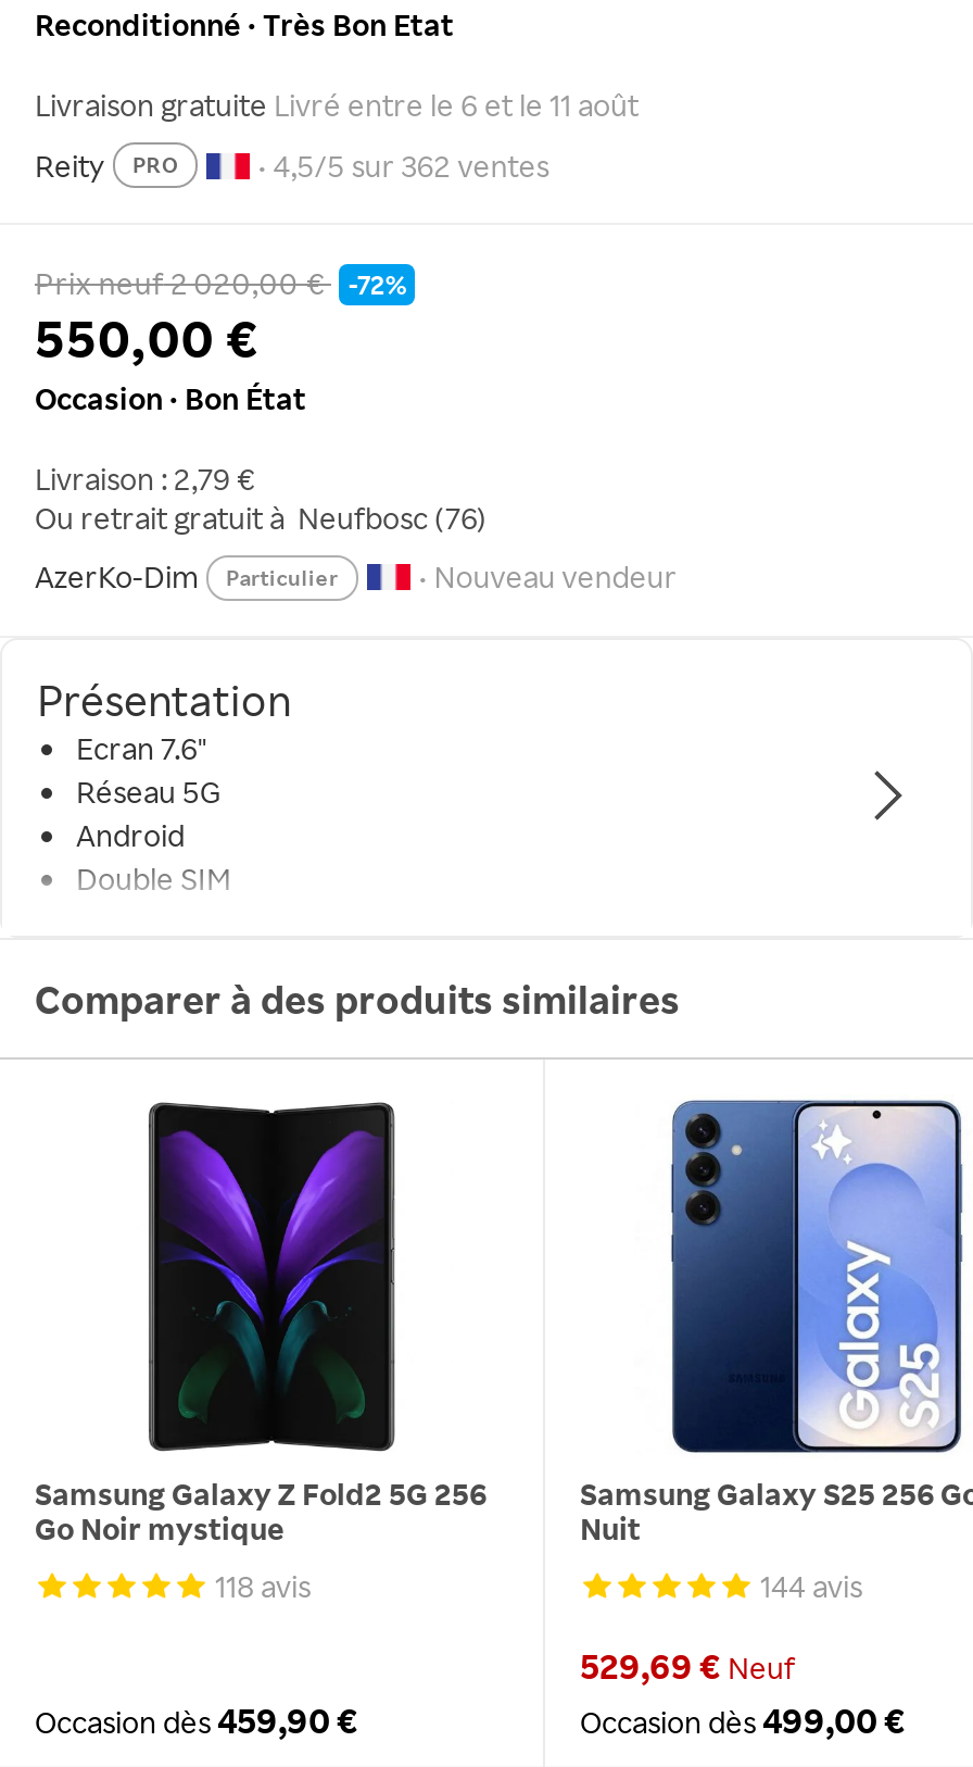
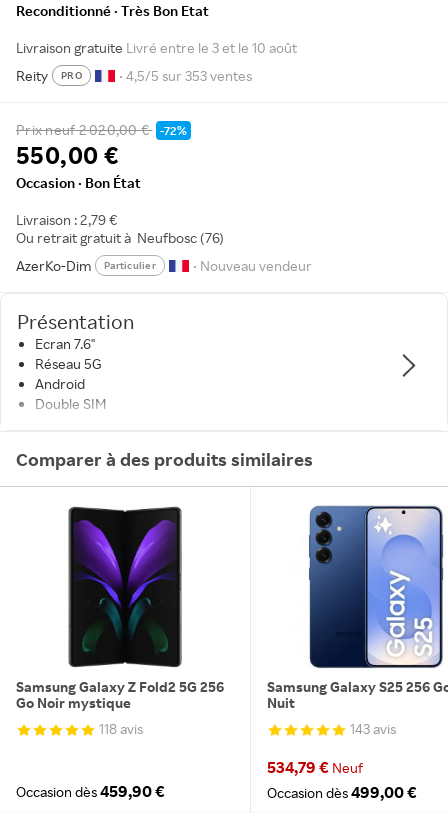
- Livraison gratuite Livré entre le 6 et le 11 août
+ Livraison gratuite Livré entre le 3 et le 10 août

- • 4,5/5 sur 362 ventes
+ • 4,5/5 sur 353 ventes

- 144 avis
+ 143 avis

- 529,69 € Neuf
+ 534,79 € Neuf
